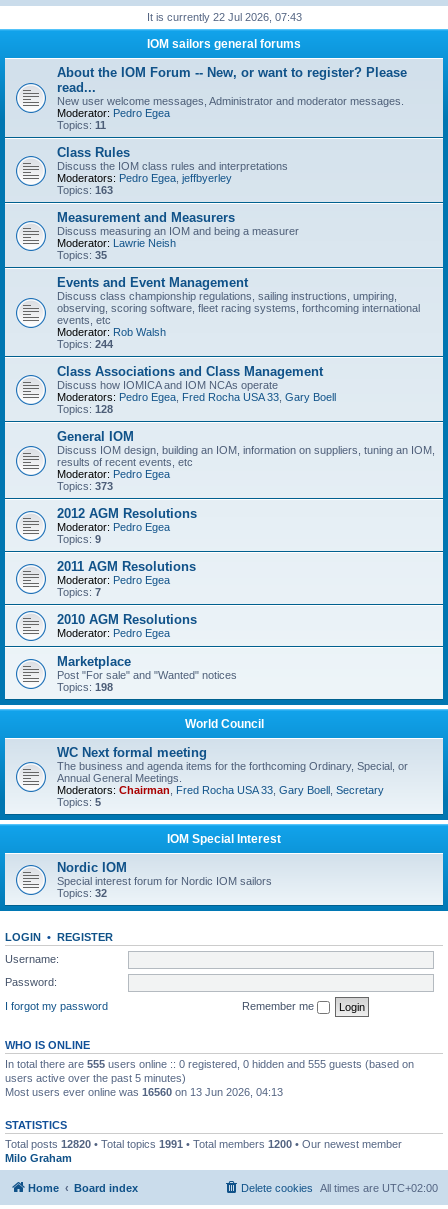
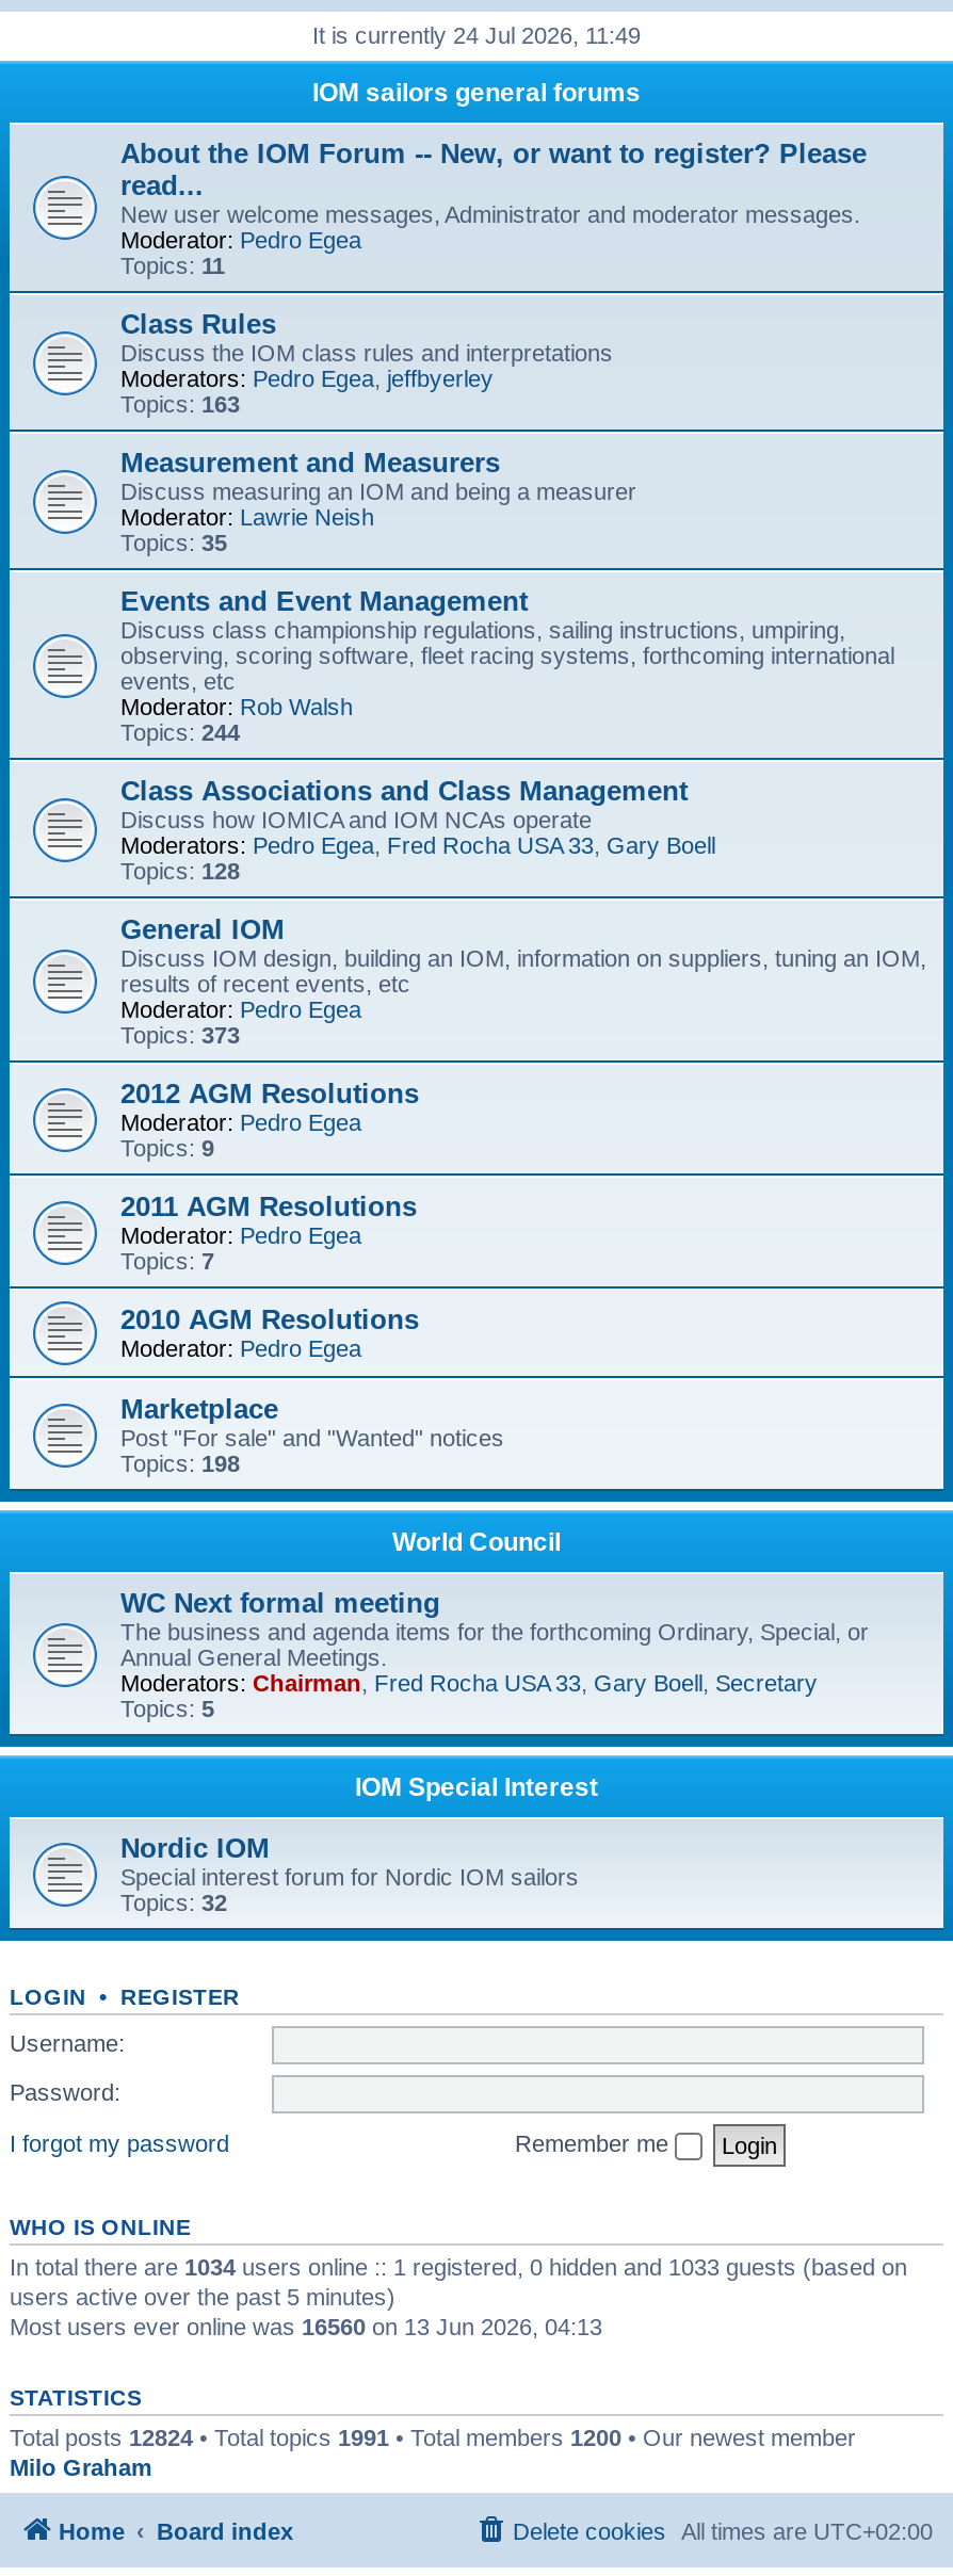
- It is currently 22 Jul 2026, 07:43
+ It is currently 24 Jul 2026, 11:49

- In total there are 555 users online :: 0 registered, 0 hidden and 555 guests (based on
+ In total there are 1034 users online :: 1 registered, 0 hidden and 1033 guests (based on

- Total posts 12820 • Total topics 1991 • Total members 1200 • Our newest member
+ Total posts 12824 • Total topics 1991 • Total members 1200 • Our newest member
